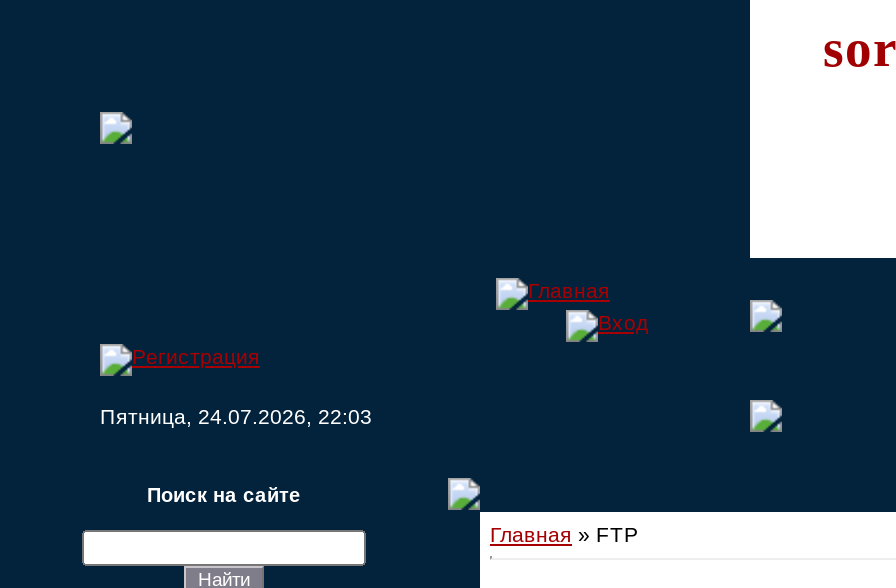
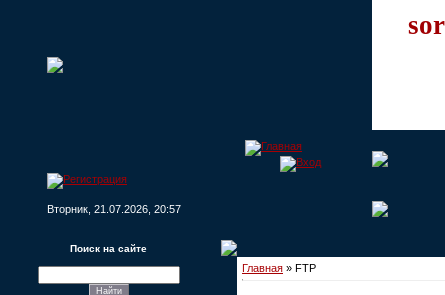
- Пятница, 24.07.2026, 22:03
+ Вторник, 21.07.2026, 20:57
